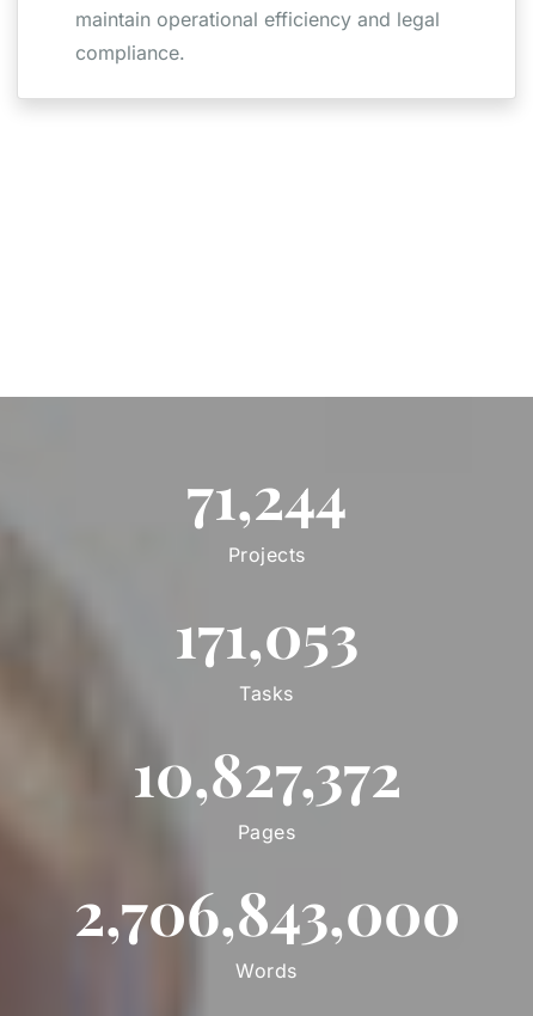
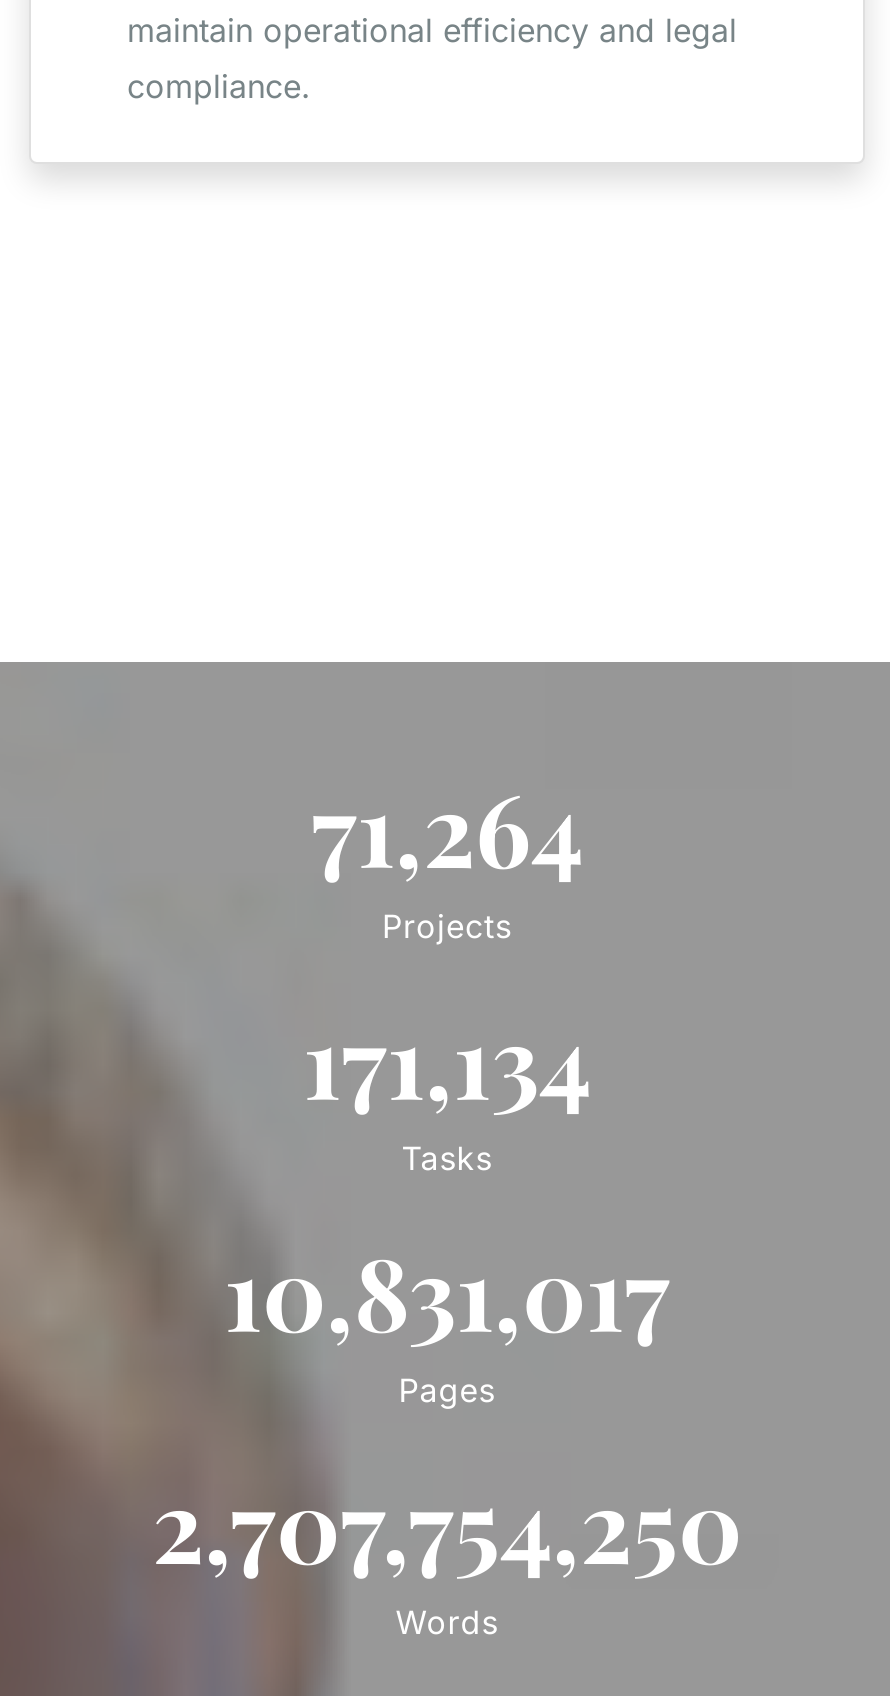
- 71,244
+ 71,264

- 171,053
+ 171,134

- 10,827,372
+ 10,831,017

- 2,706,843,000
+ 2,707,754,250
